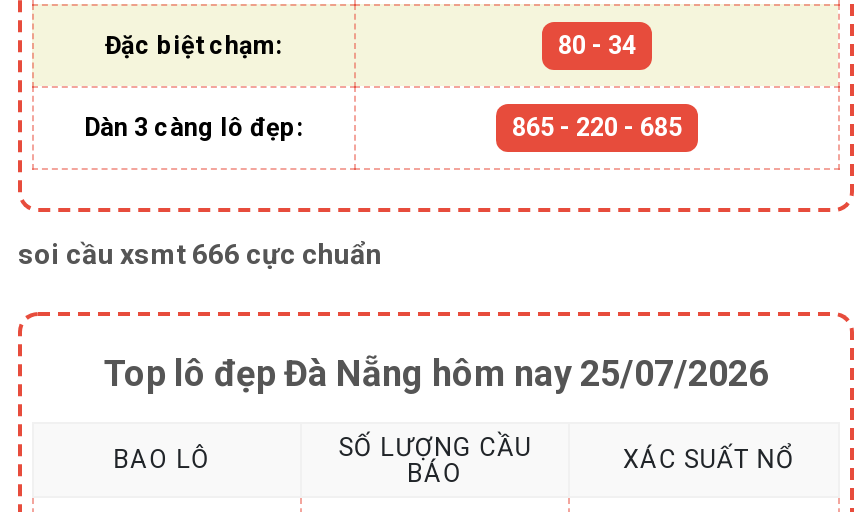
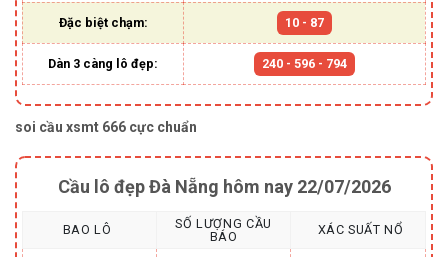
- 80 - 34
+ 10 - 87

- 865 - 220 - 685
+ 240 - 596 - 794

- Top lô đẹp Đà Nẵng hôm nay 25/07/2026
+ Cầu lô đẹp Đà Nẵng hôm nay 22/07/2026
